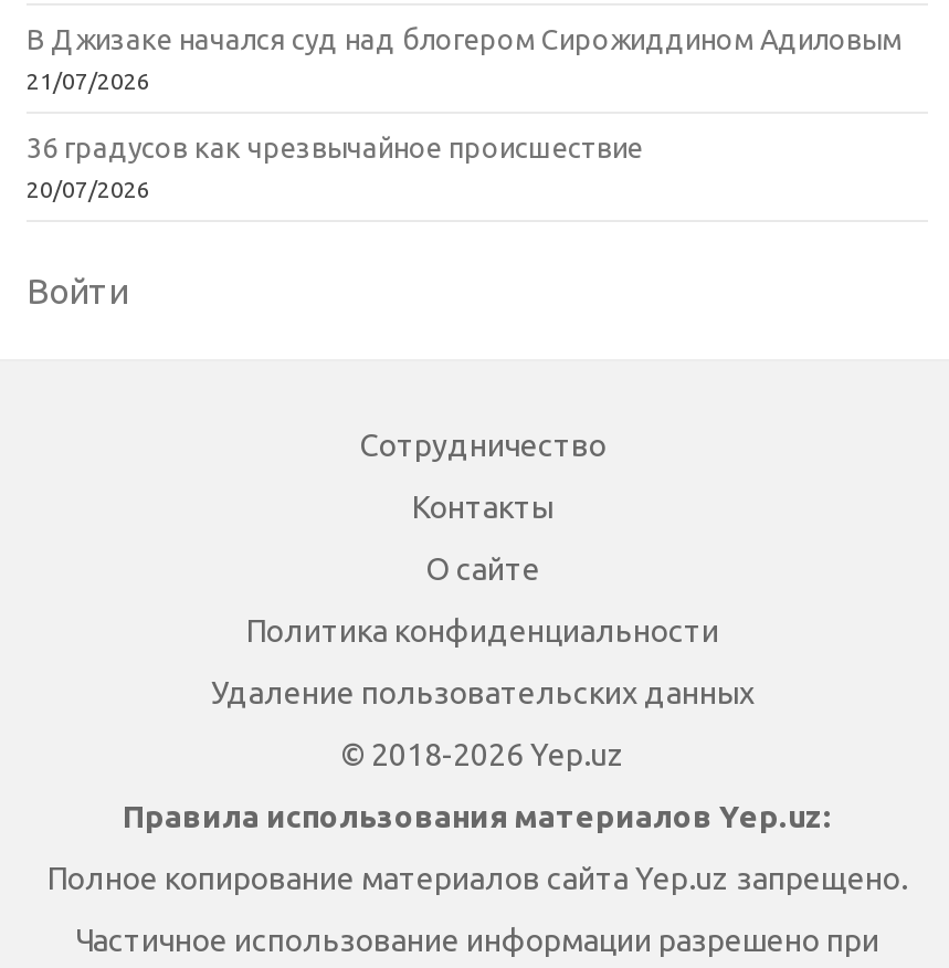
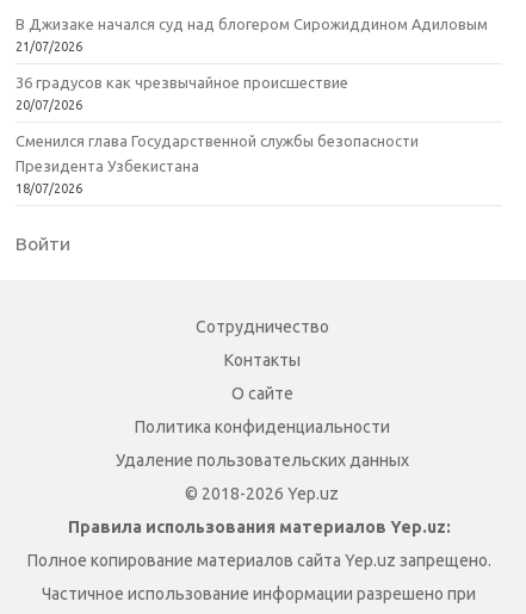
+ Сменился глава Государственной службы безопасности
+ Президента Узбекистана
+ 18/07/2026
